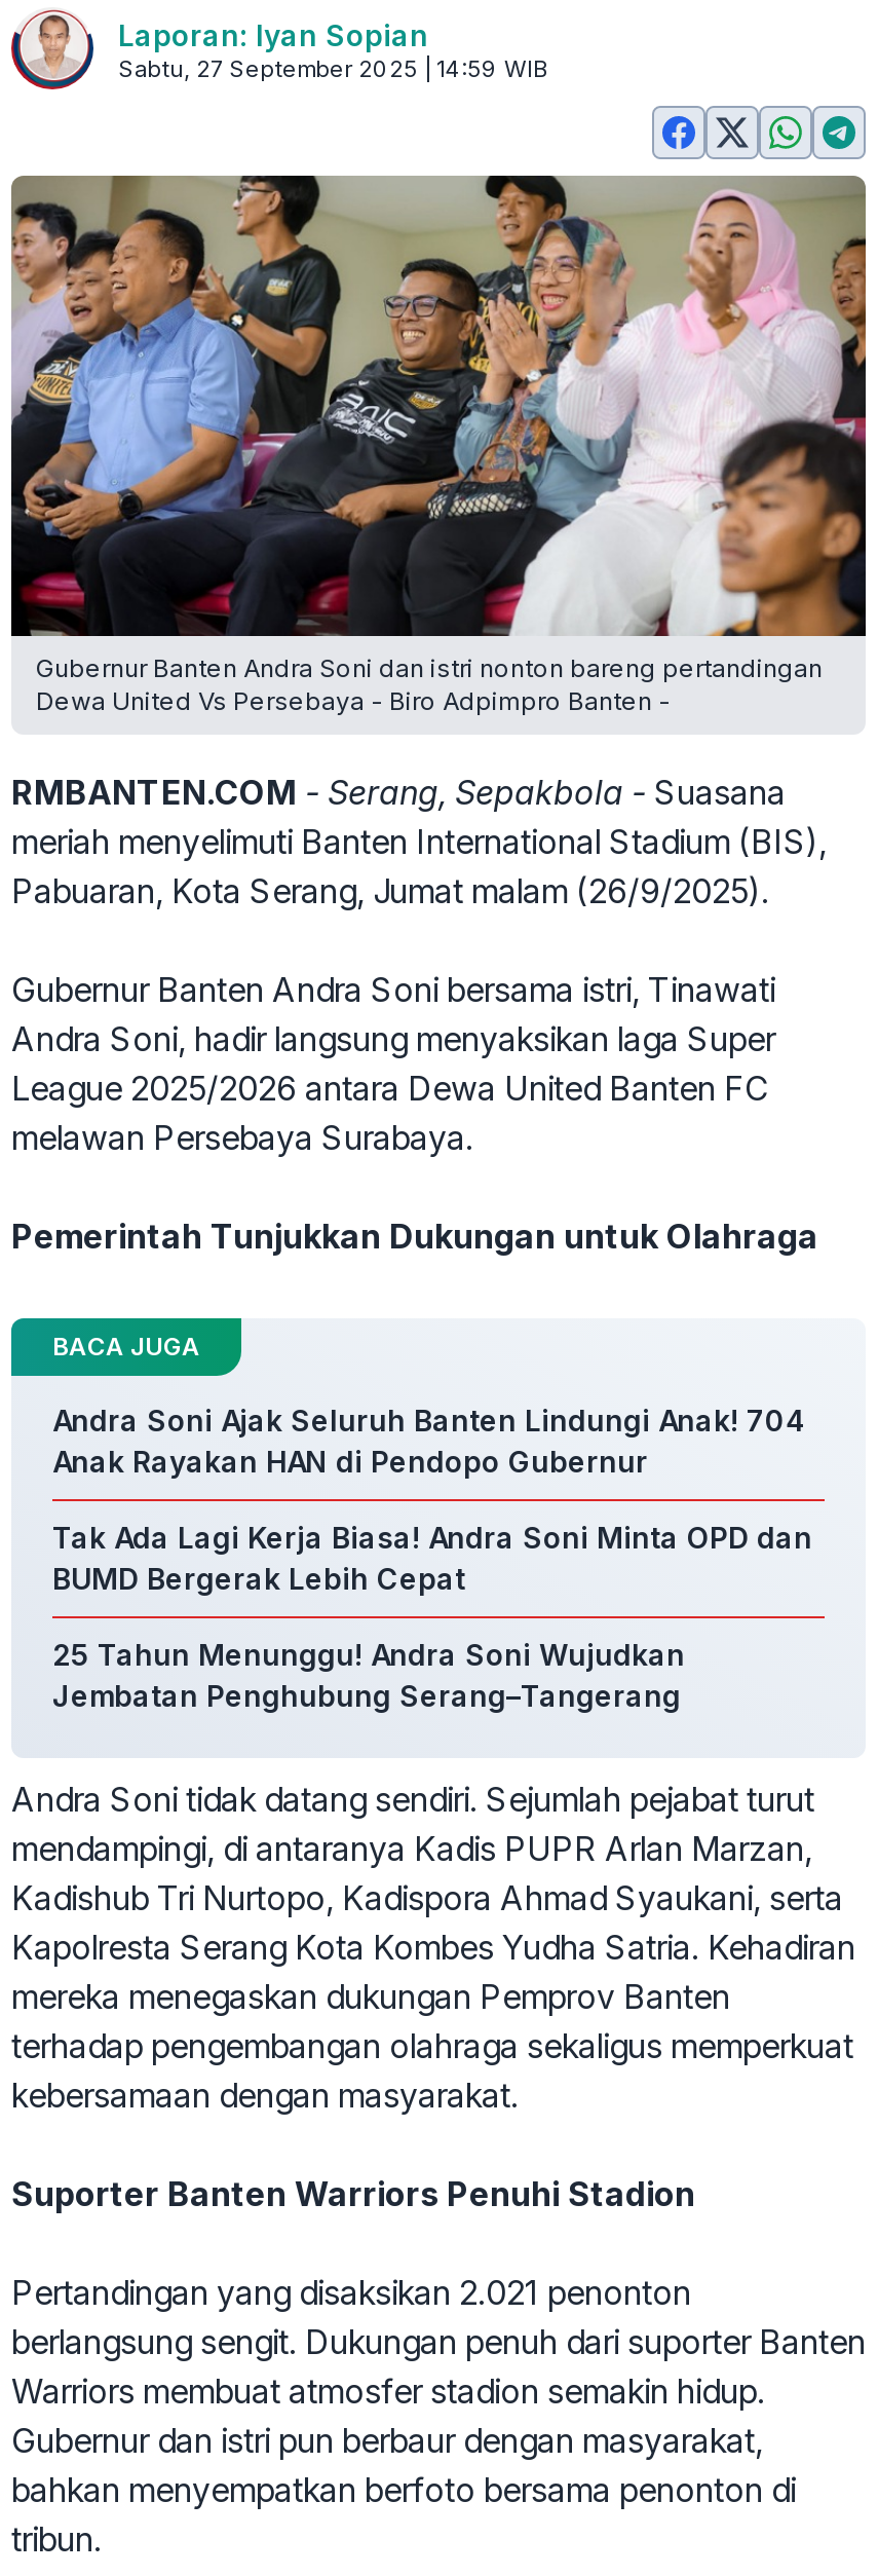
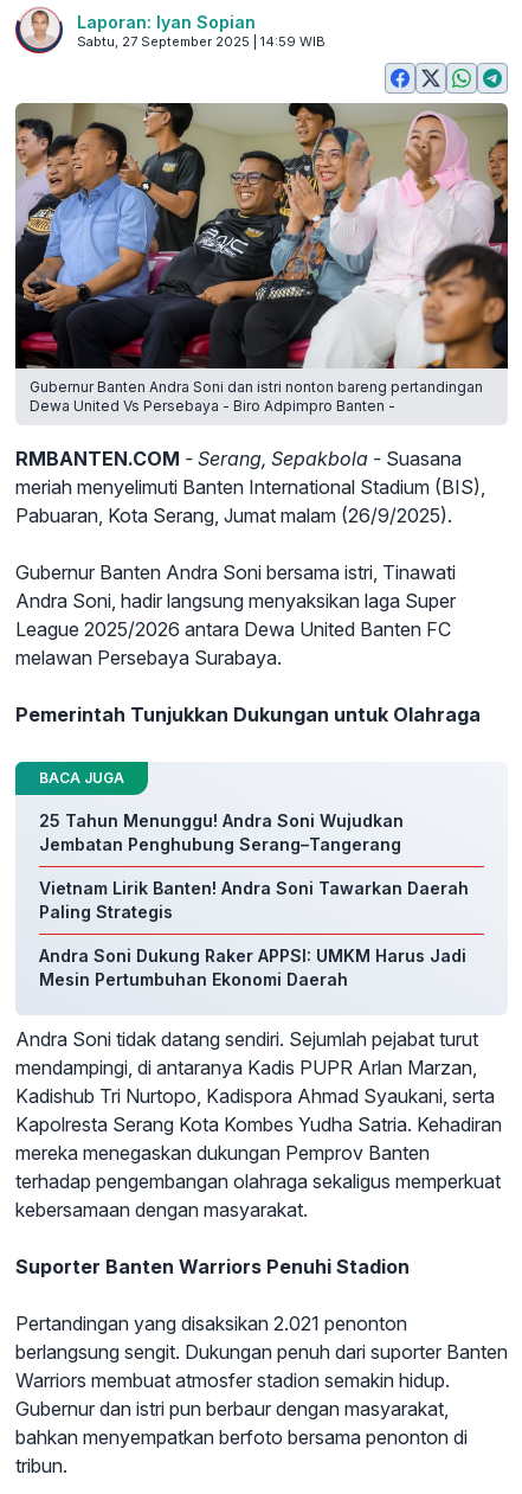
- Andra Soni Ajak Seluruh Banten Lindungi Anak! 704
- Anak Rayakan HAN di Pendopo Gubernur
- Tak Ada Lagi Kerja Biasa! Andra Soni Minta OPD dan
- BUMD Bergerak Lebih Cepat

moved up: 25 Tahun Menunggu! Andra Soni Wujudkan | Jembatan Penghubung Serang–Tangerang

+ Vietnam Lirik Banten! Andra Soni Tawarkan Daerah
+ Paling Strategis
+ Andra Soni Dukung Raker APPSI: UMKM Harus Jadi
+ Mesin Pertumbuhan Ekonomi Daerah
